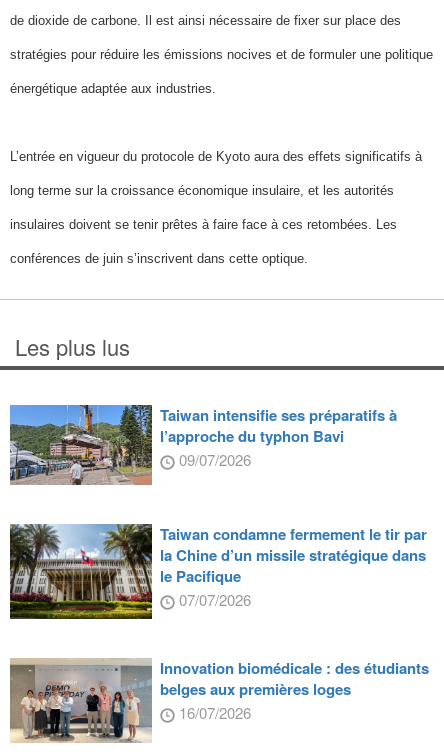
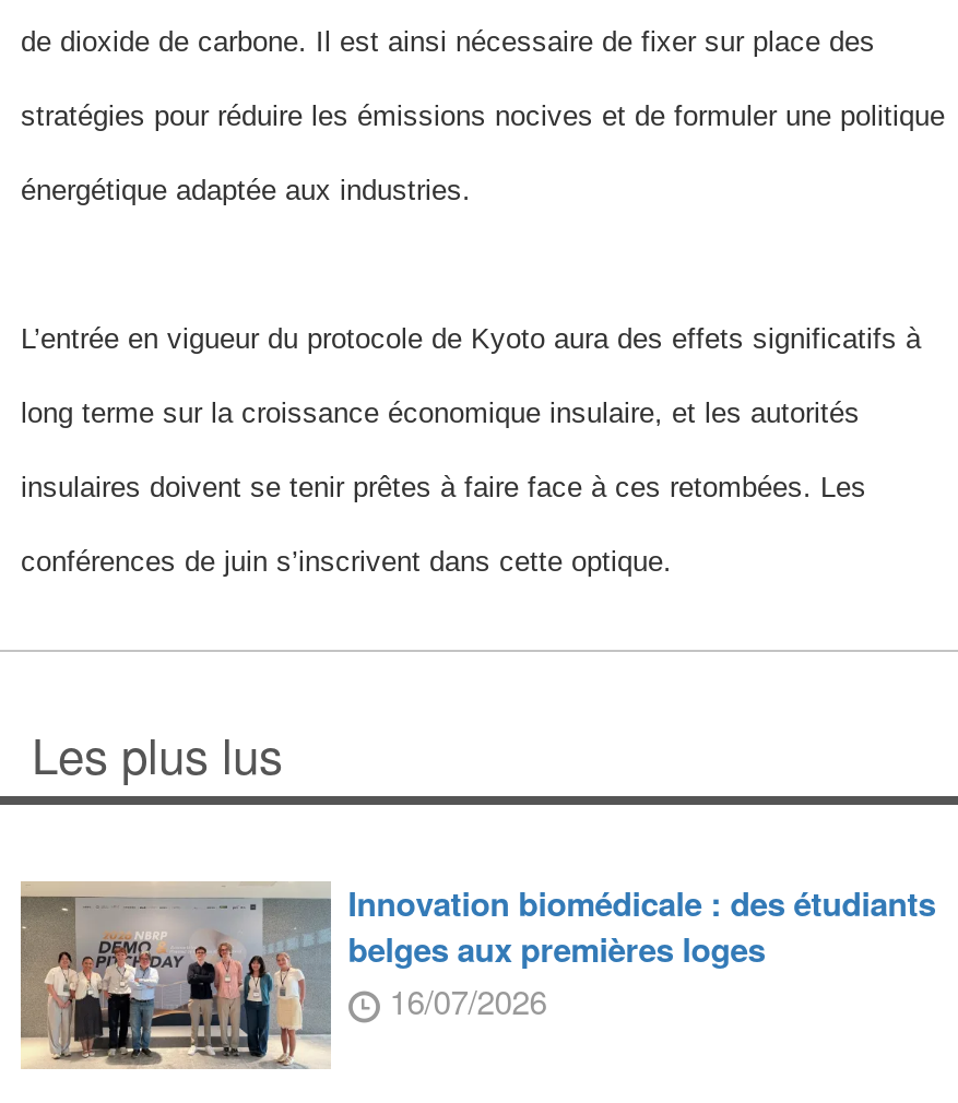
- [image]
- Taiwan intensifie ses préparatifs à
- l’approche du typhon Bavi
- 09/07/2026
- Taiwan condamne fermement le tir par
- la Chine d’un missile stratégique dans
- le Pacifique
- 07/07/2026

- [image]
